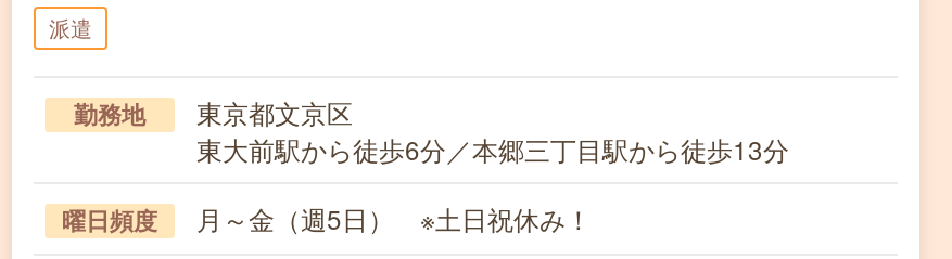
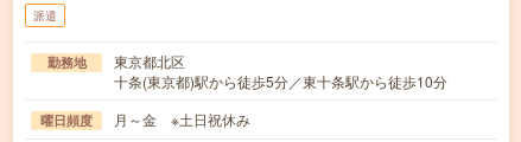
- 東京都文京区
- 東大前駅から徒歩6分／本郷三丁目駅から徒歩13分
+ 東京都北区
+ 十条(東京都)駅から徒歩5分／東十条駅から徒歩10分

- 月～金（週5日） ※土日祝休み！
+ 月～金 ※土日祝休み
